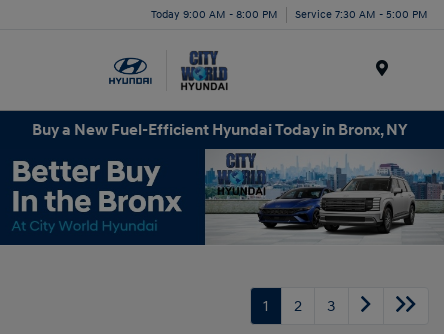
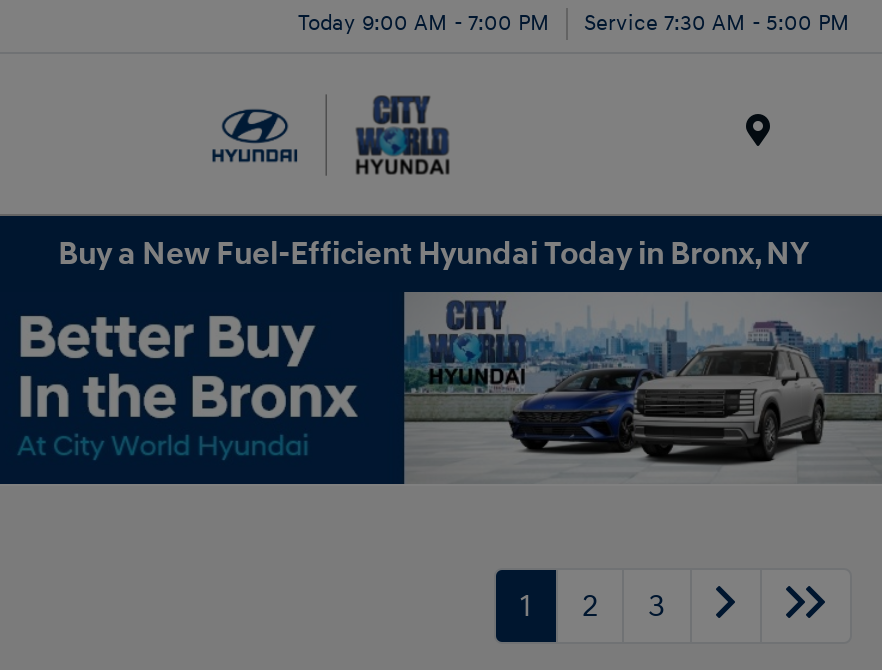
- Today 9:00 AM - 8:00 PM Service 7:30 AM - 5:00 PM
+ Today 9:00 AM - 7:00 PM Service 7:30 AM - 5:00 PM
